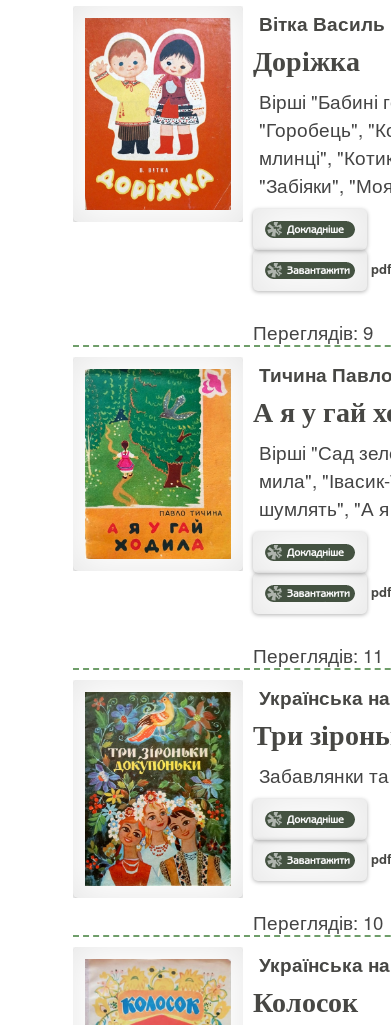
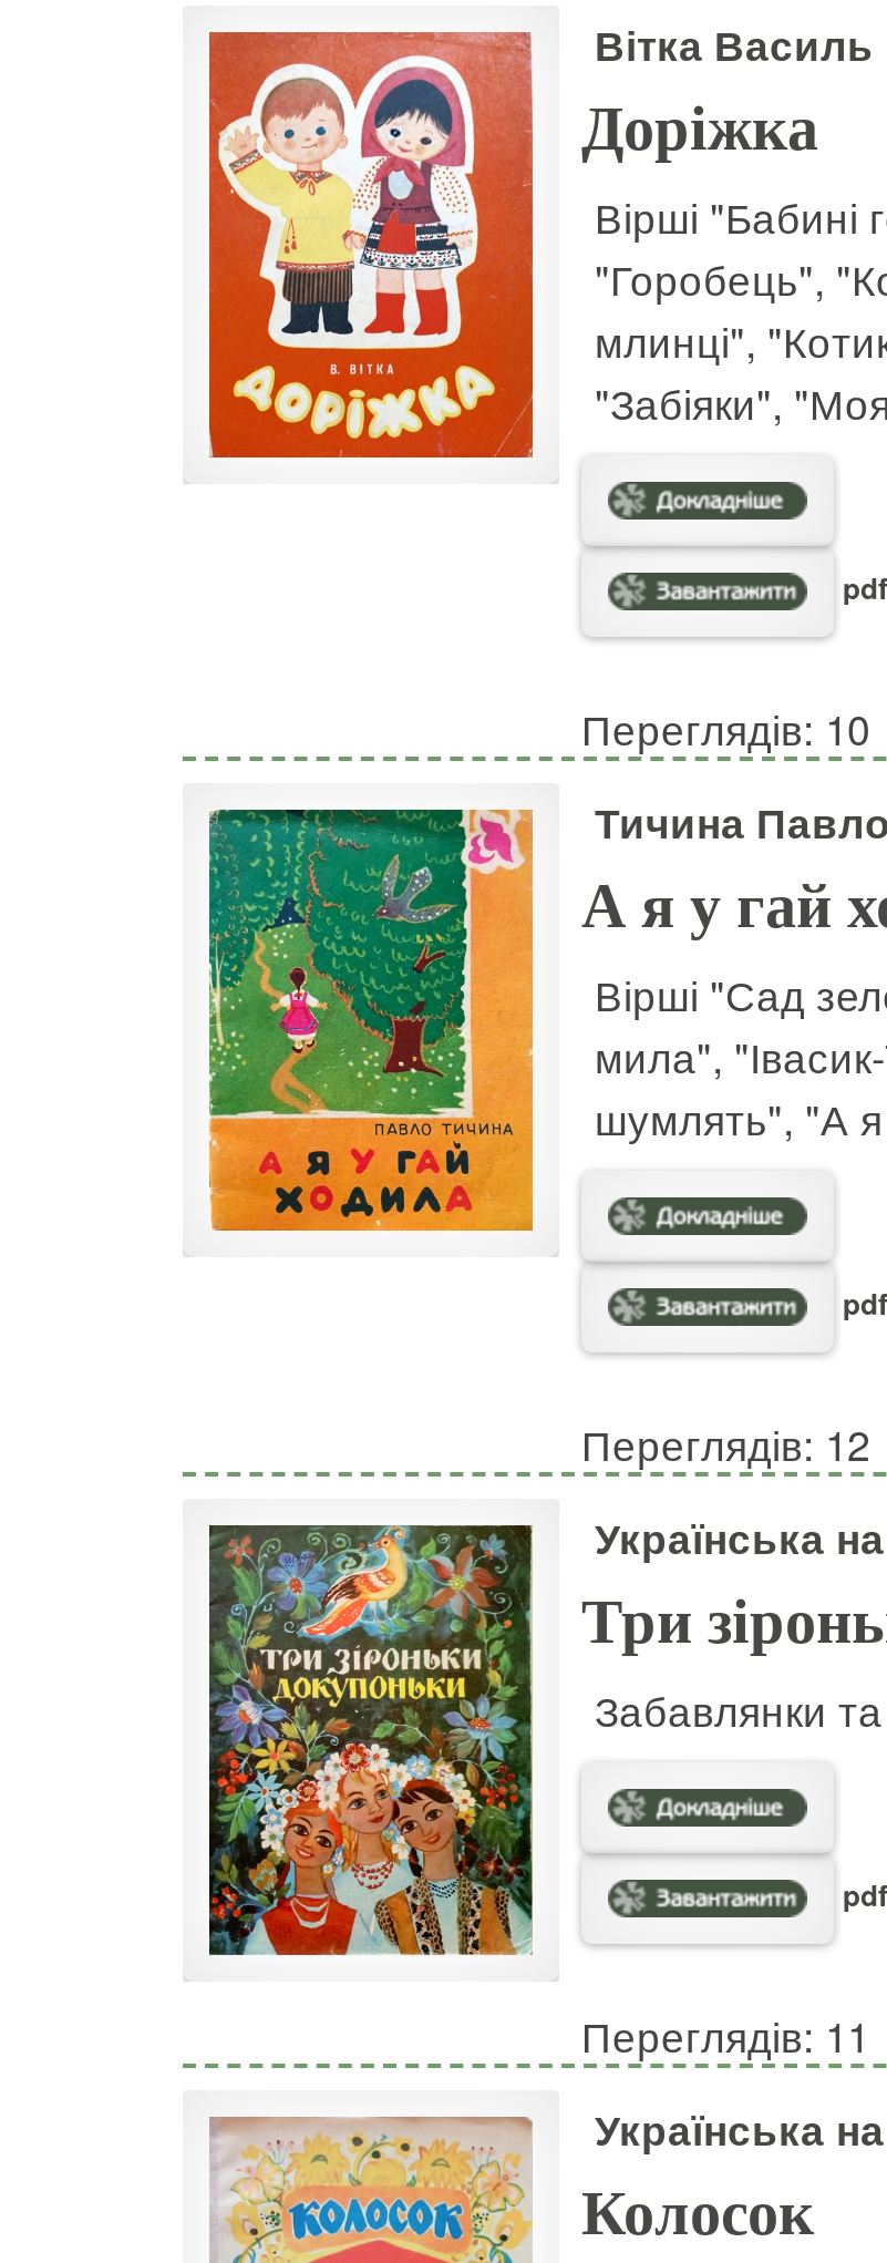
- Переглядів: 9
+ Переглядів: 10

- Переглядів: 11
+ Переглядів: 12

- Переглядів: 10
+ Переглядів: 11
